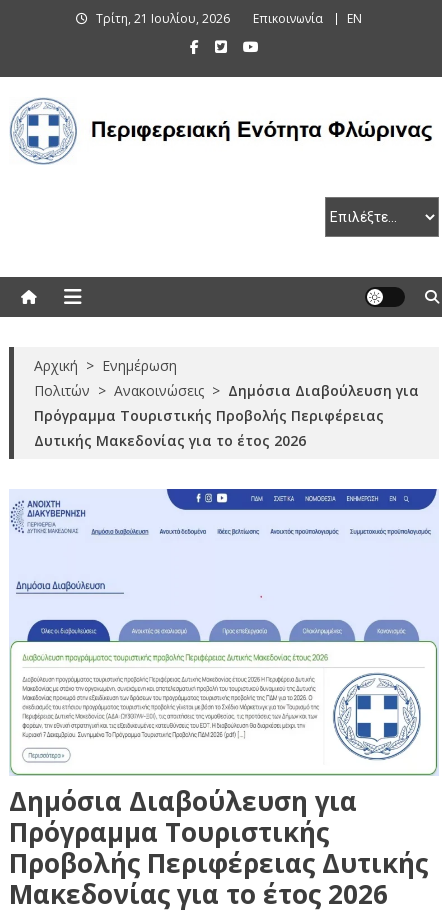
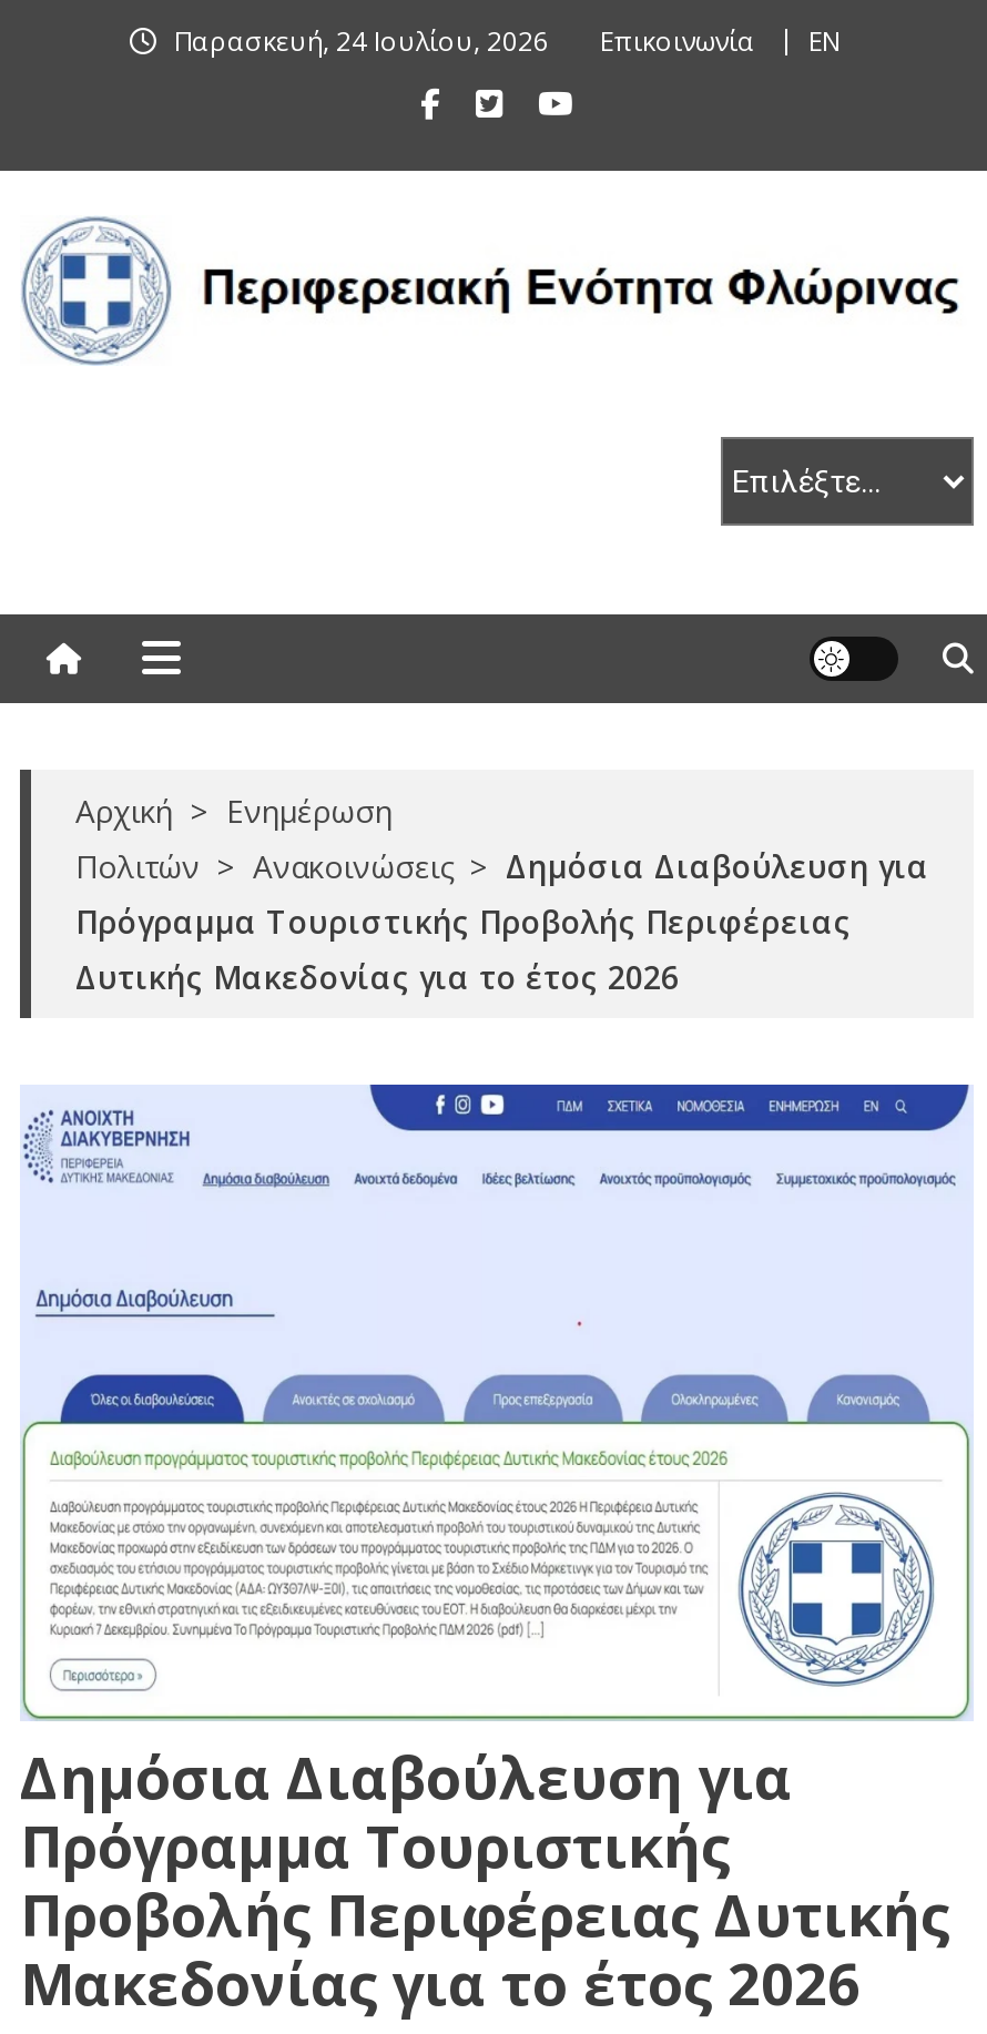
- Τρίτη, 21 Ιουλίου, 2026
+ Παρασκευή, 24 Ιουλίου, 2026
